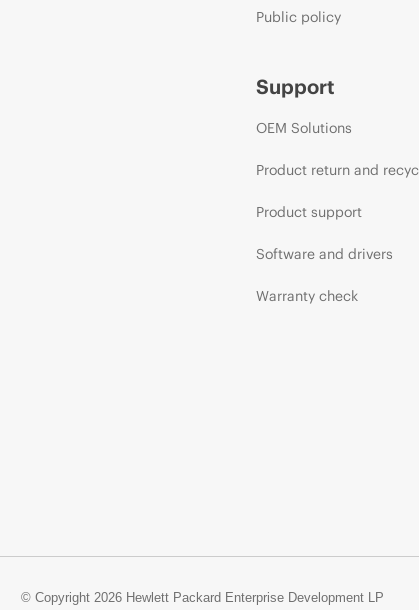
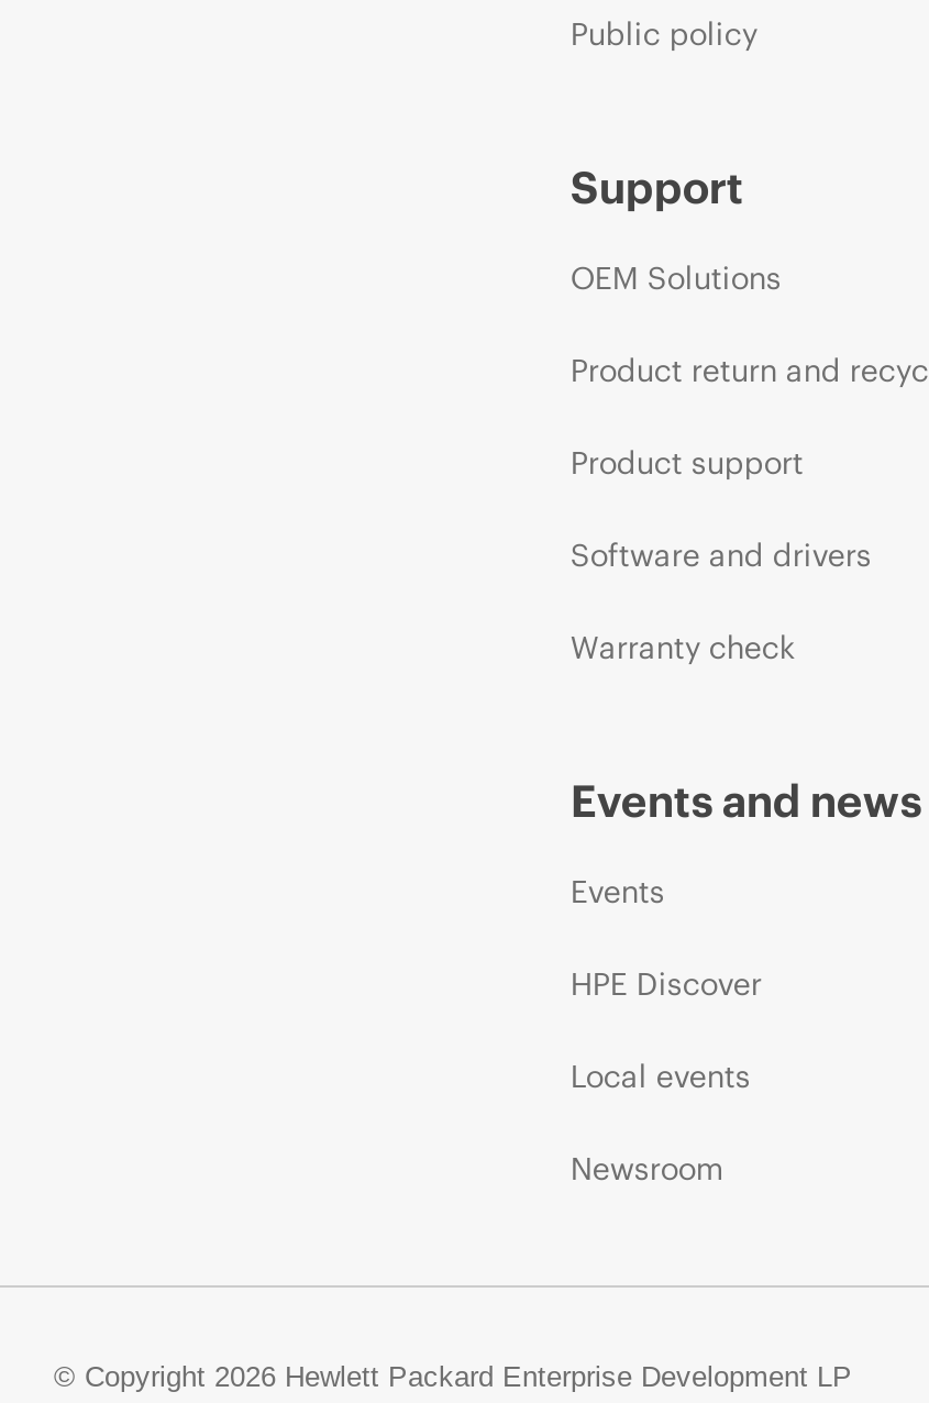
+ Events and news
+ Events
+ HPE Discover
+ Local events
+ Newsroom
